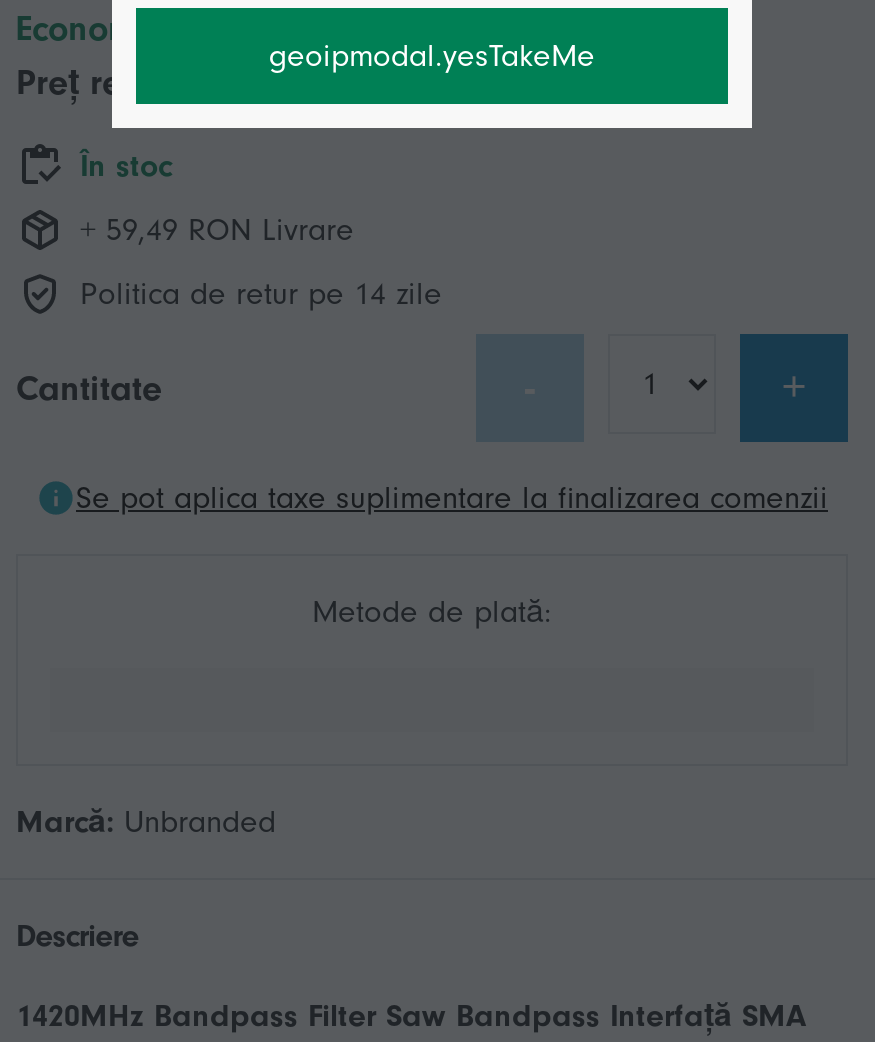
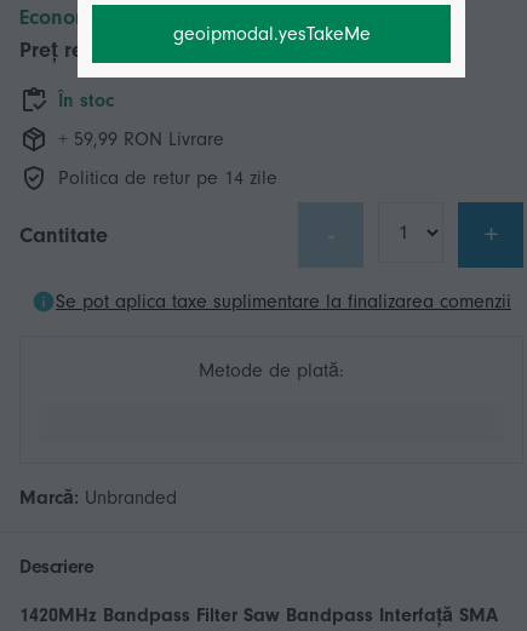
- + 59,49 RON Livrare
+ + 59,99 RON Livrare
